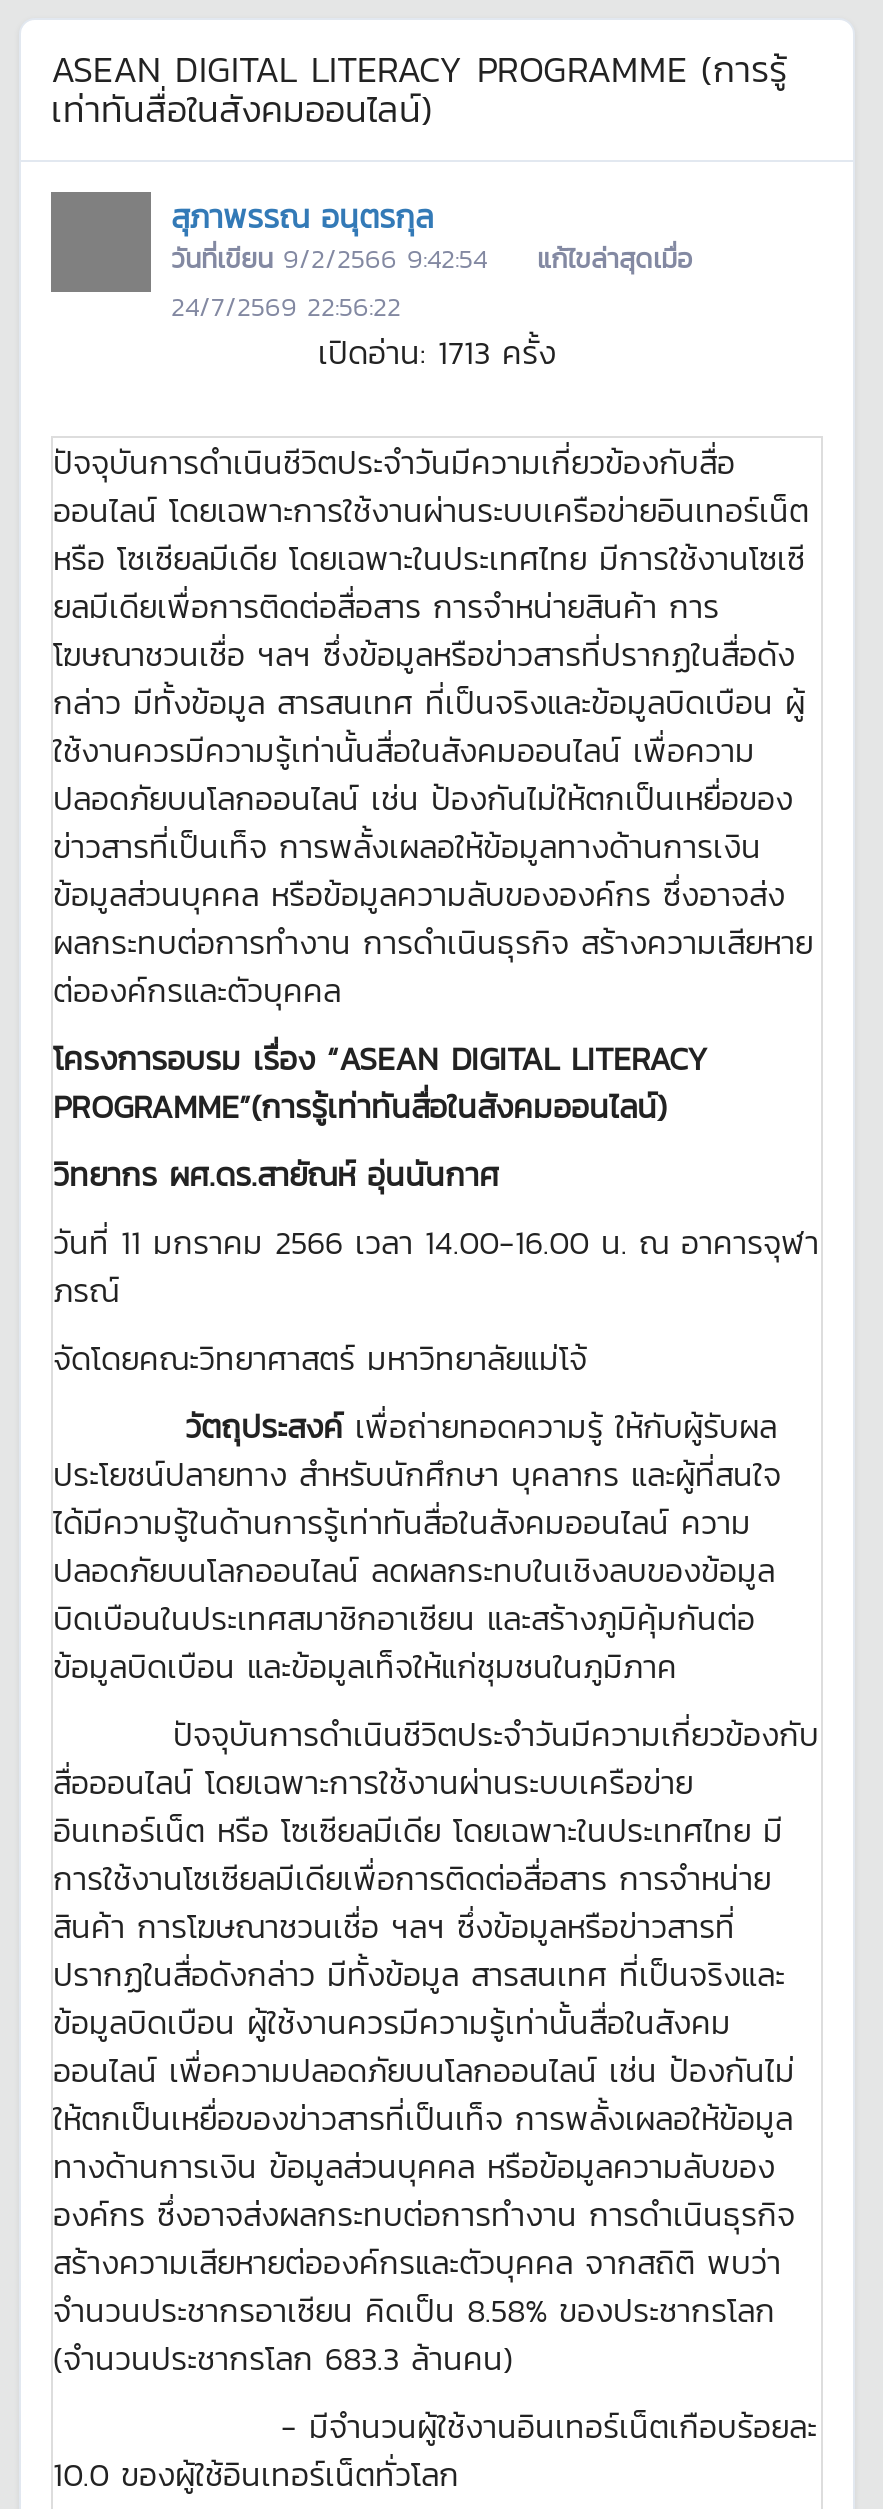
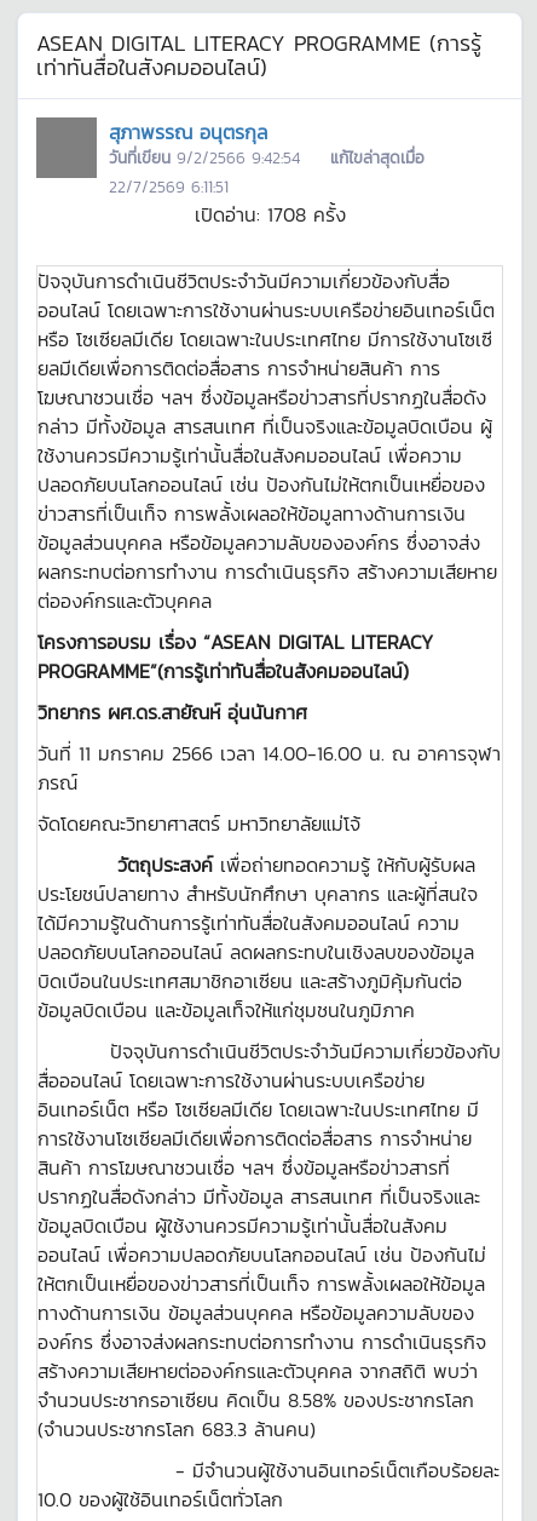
- 24/7/2569 22:56:22
+ 22/7/2569 6:11:51

- เปิดอ่าน: 1713 ครั้ง
+ เปิดอ่าน: 1708 ครั้ง
